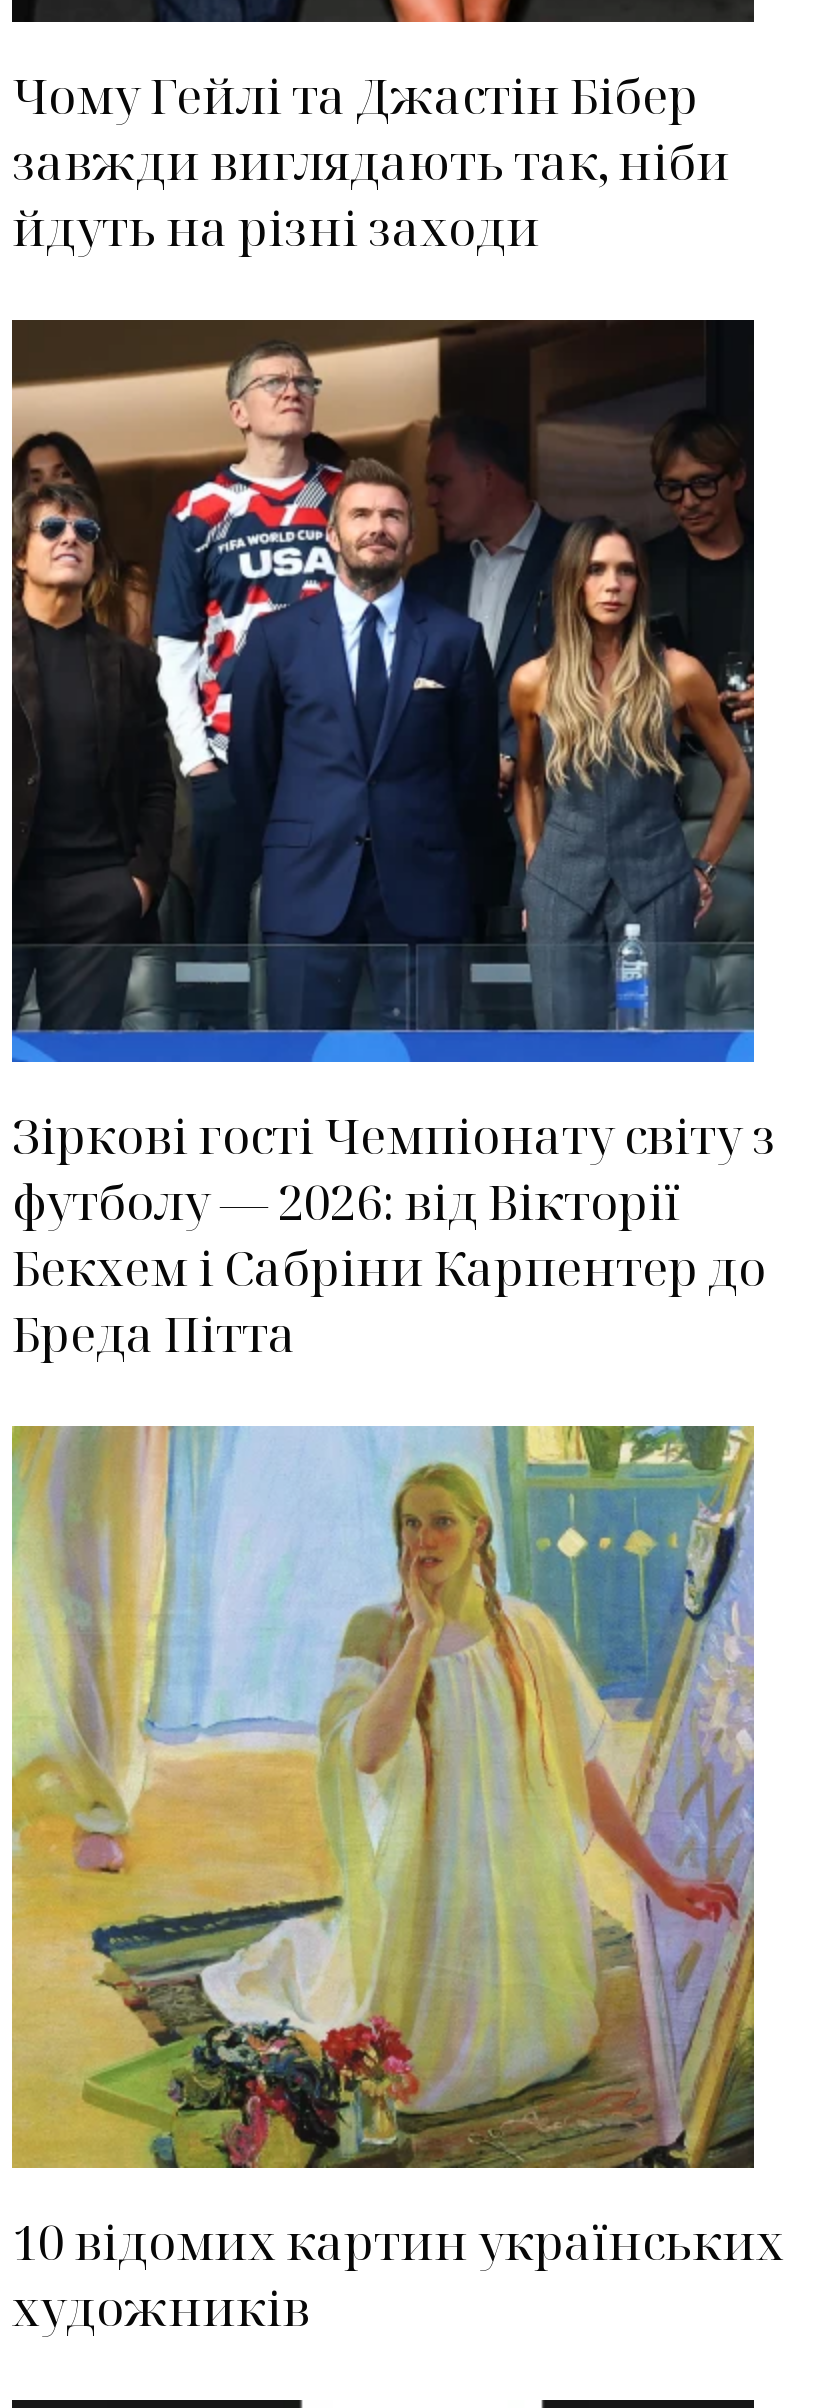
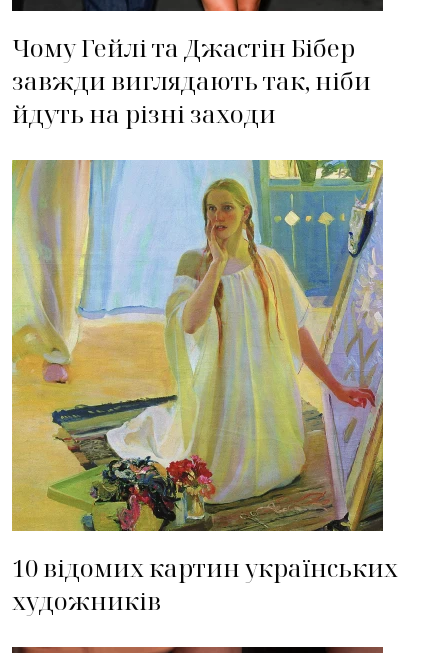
- [image]
- Зіркові гості Чемпіонату світу з
- футболу — 2026: від Вікторії
- Бекхем і Сабріни Карпентер до
- Бреда Пітта
